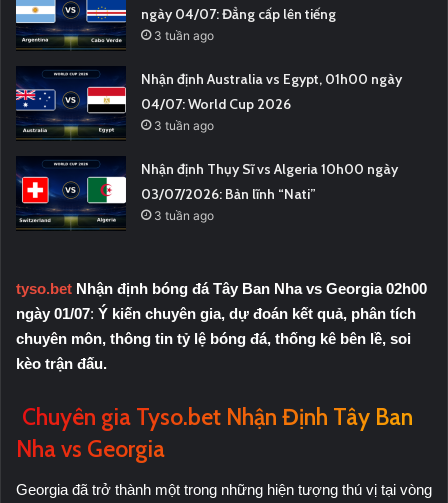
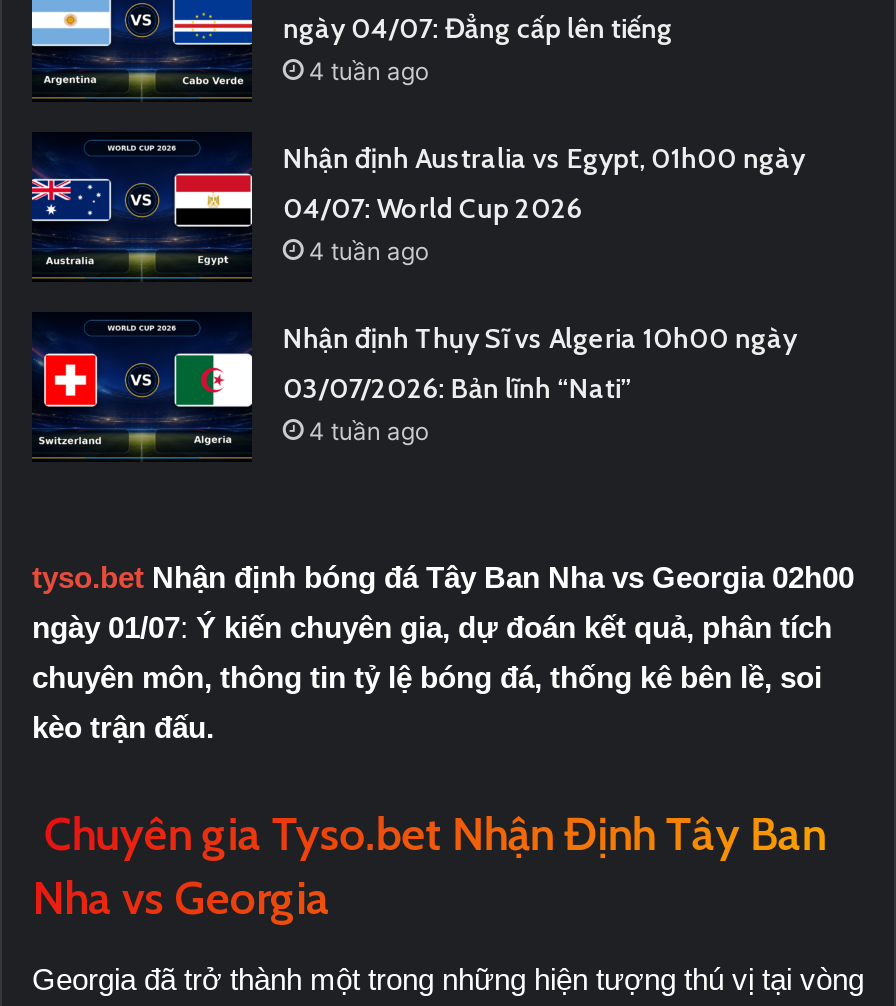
- 3 tuần ago
+ 4 tuần ago

- 3 tuần ago
+ 4 tuần ago

- 3 tuần ago
+ 4 tuần ago
